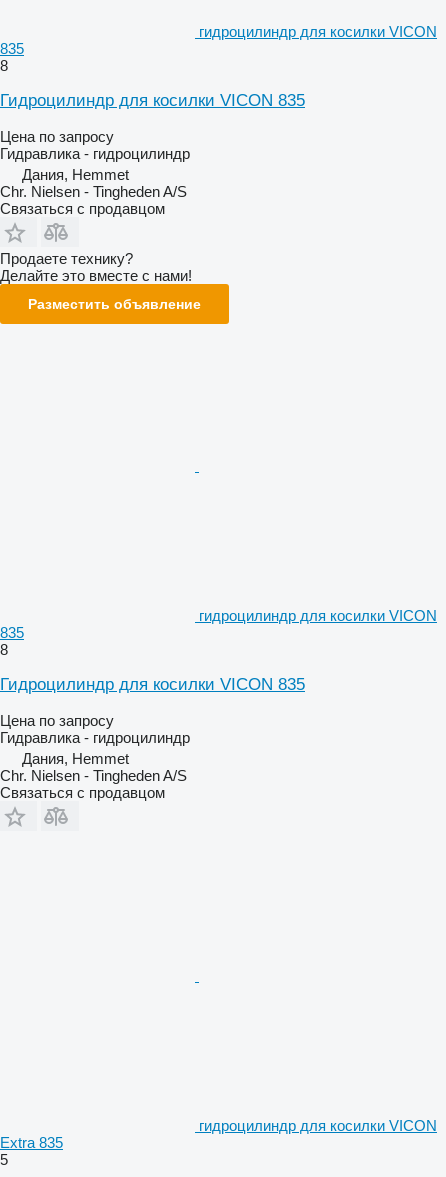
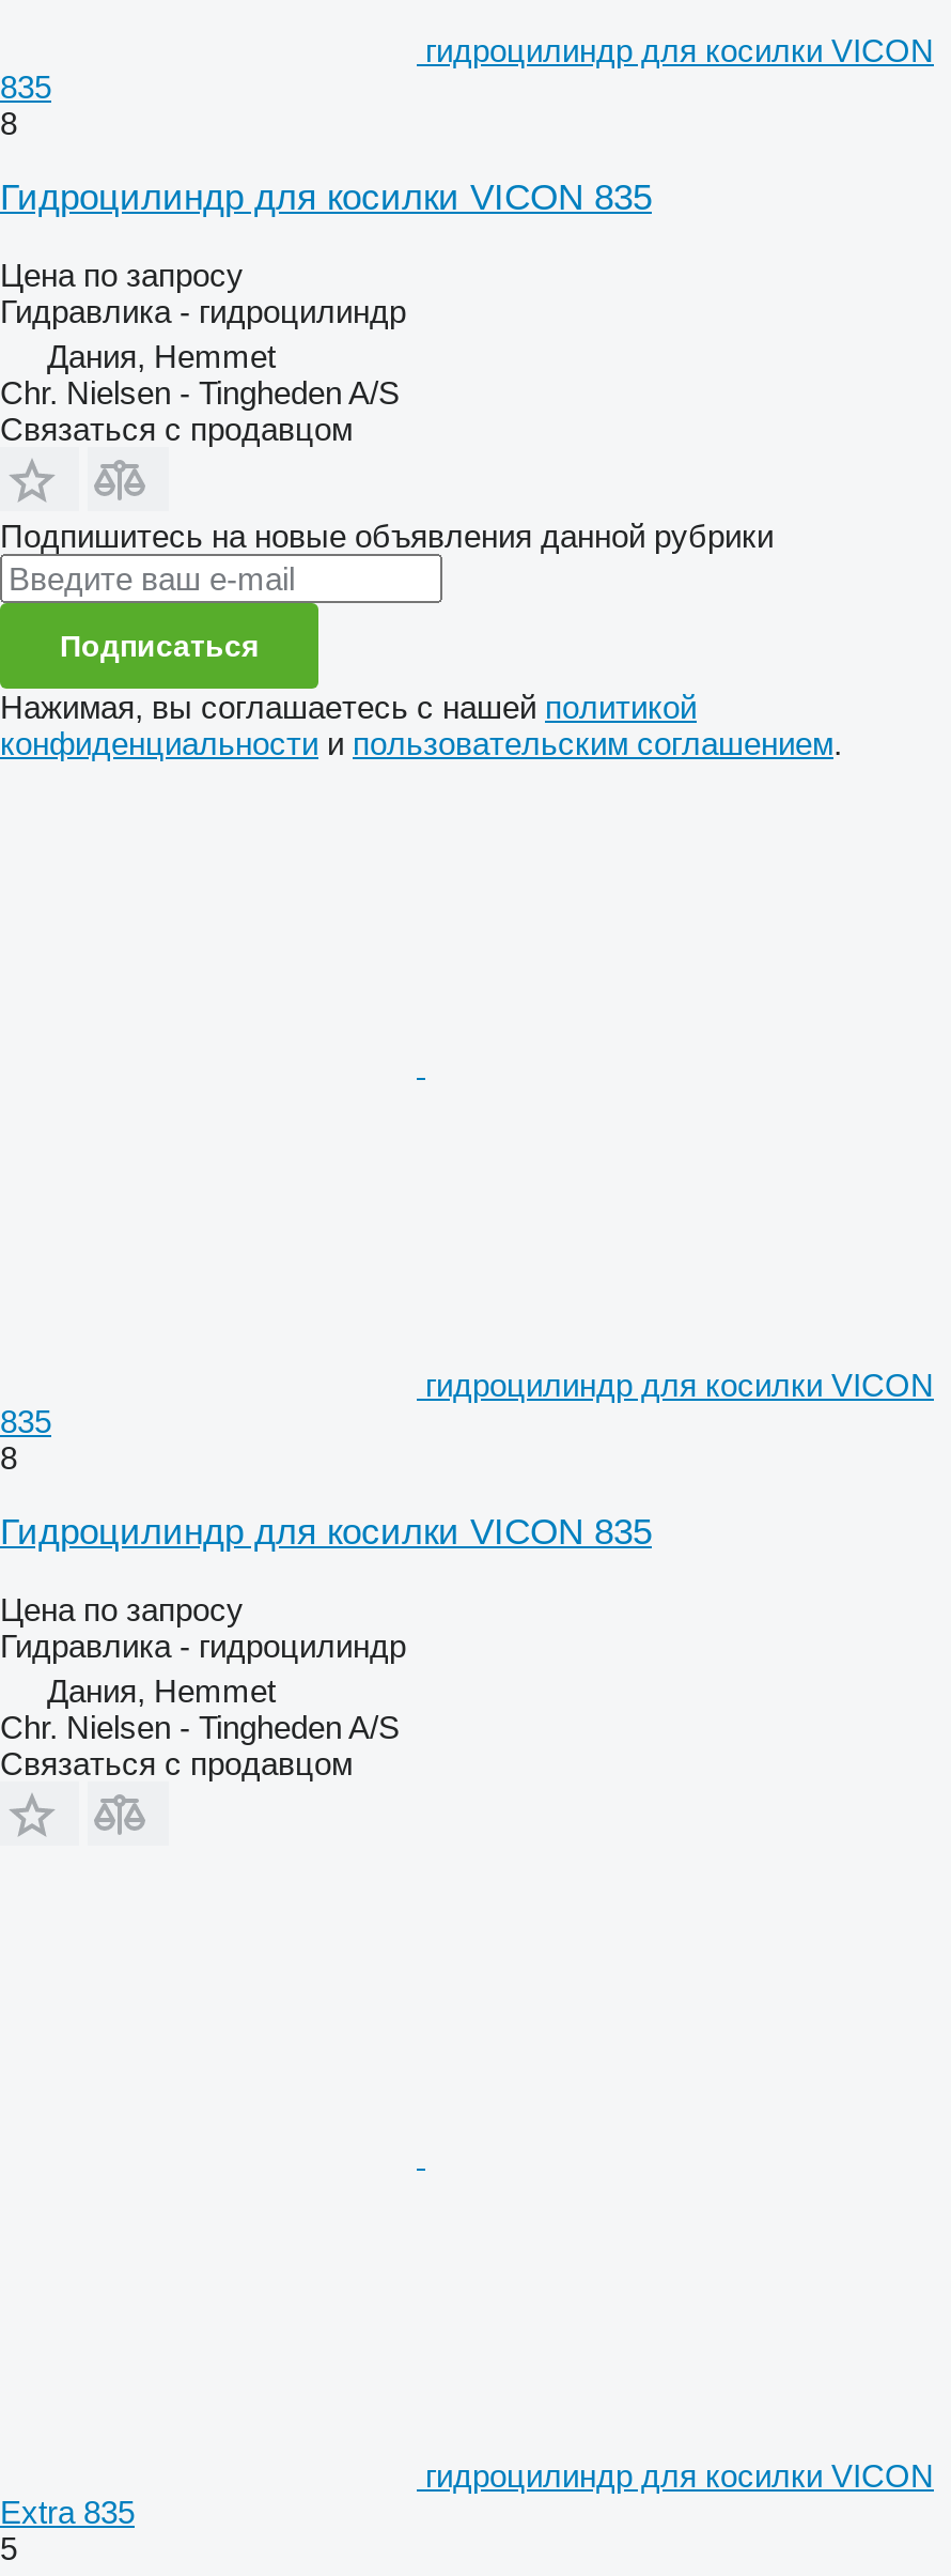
- Продаете технику?
- Делайте это вместе с нами!
- Разместить объявление
+ Подпишитесь на новые объявления данной рубрики
+ Подписаться
+ Нажимая, вы соглашаетесь с нашей политикой
+ конфиденциальности и пользовательским соглашением.
